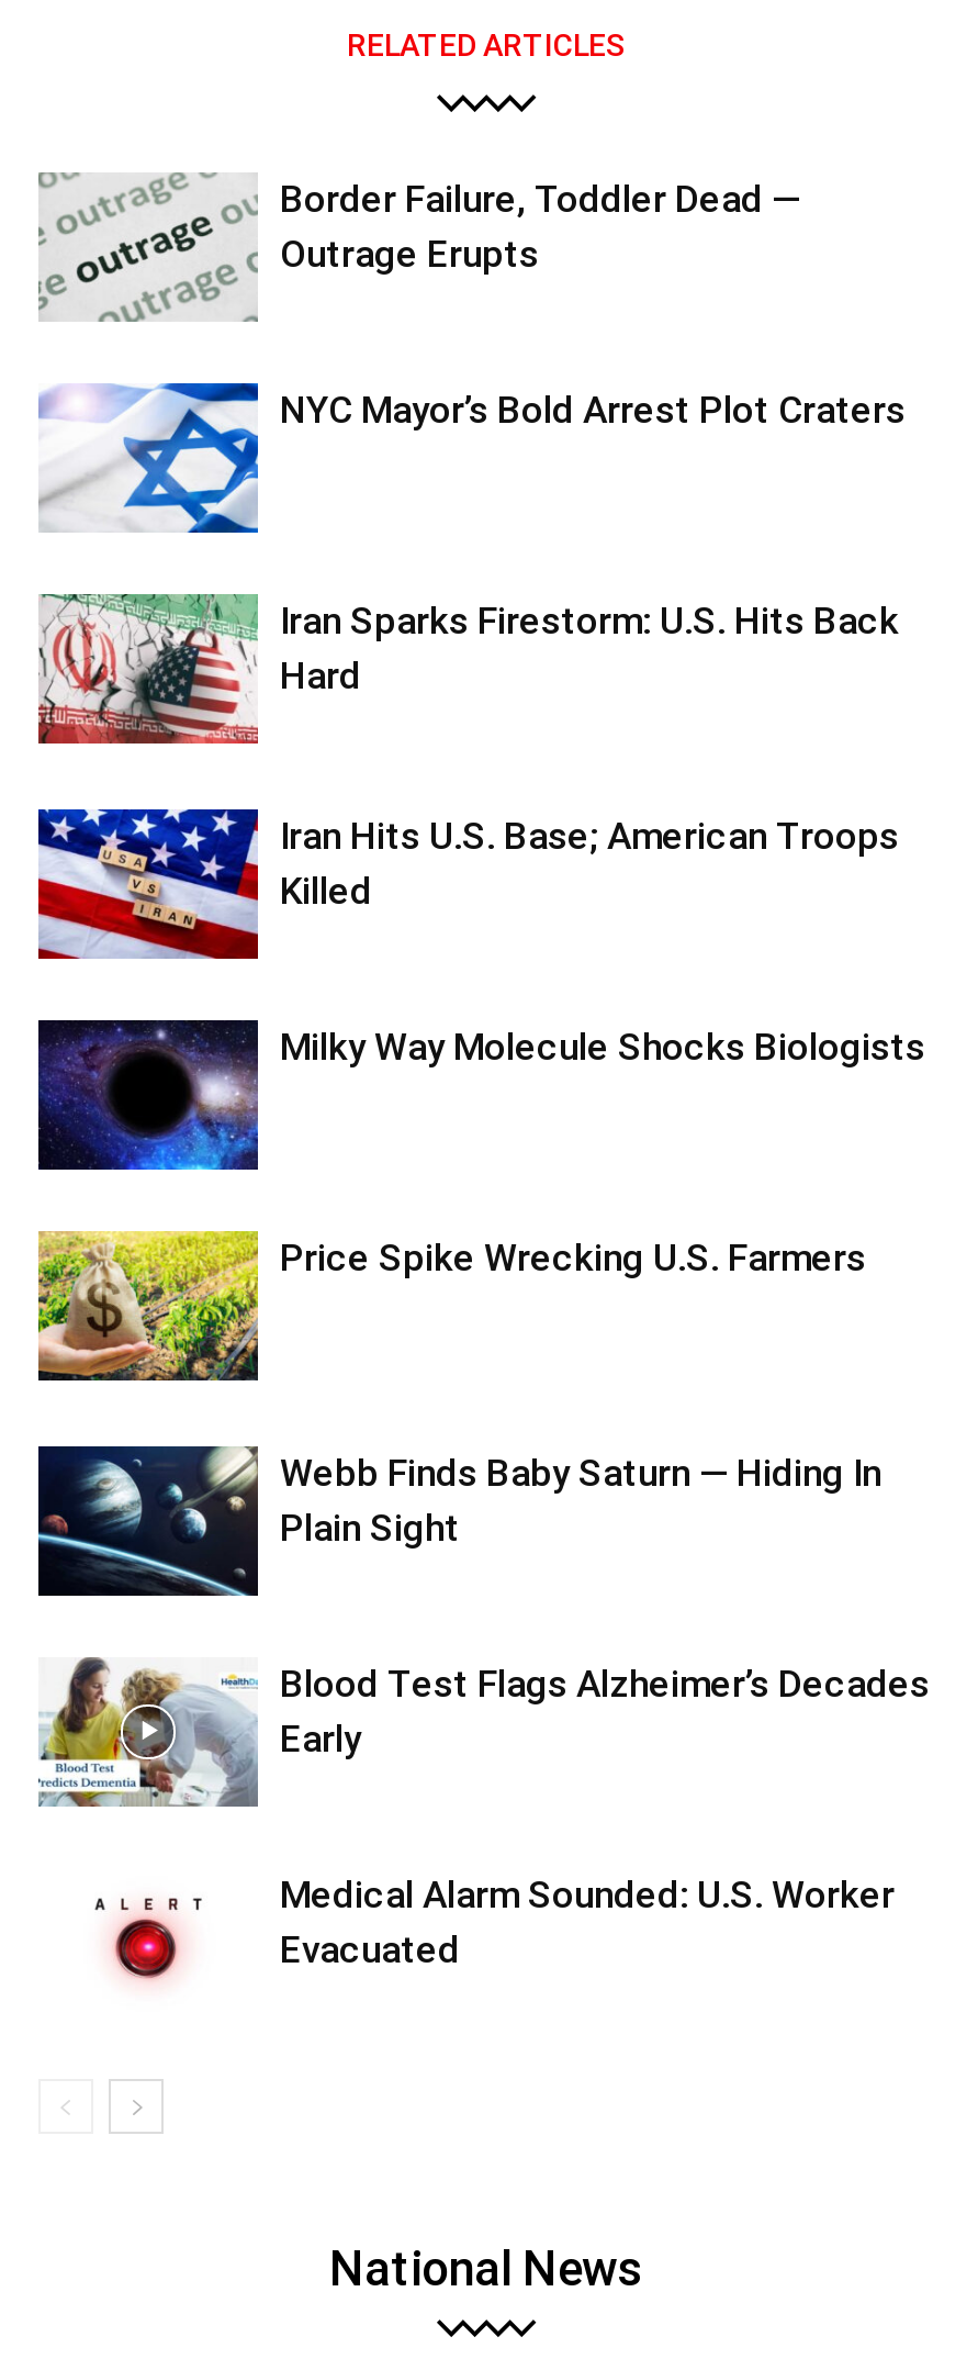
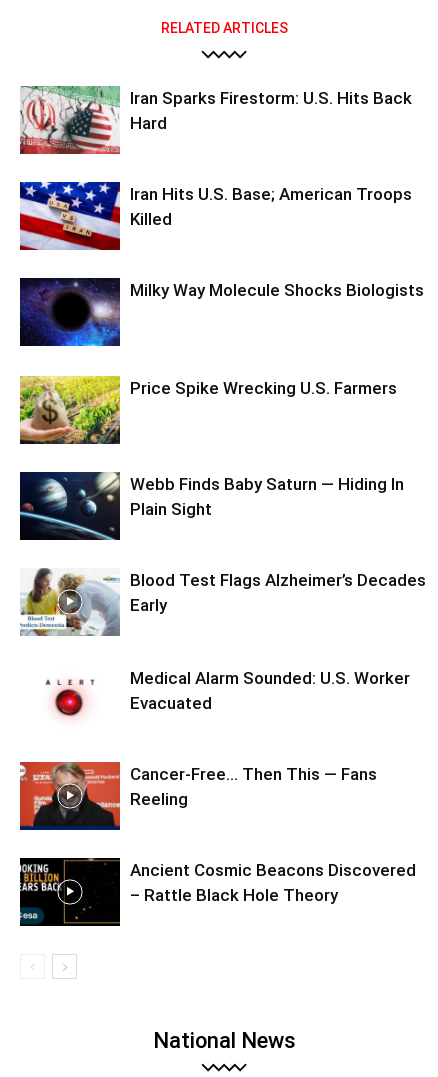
- [image]
- Border Failure, Toddler Dead —
- Outrage Erupts

- [image]
- NYC Mayor’s Bold Arrest Plot Craters

moved up: [image] | Iran Sparks Firestorm: U.S. Hits Back | Hard | ... | Medical Alarm Sounded: U.S. Worker | Evacuated

+ [image]
+ Cancer-Free… Then This — Fans
+ Reeling

+ [image]
+ Ancient Cosmic Beacons Discovered
+ – Rattle Black Hole Theory
